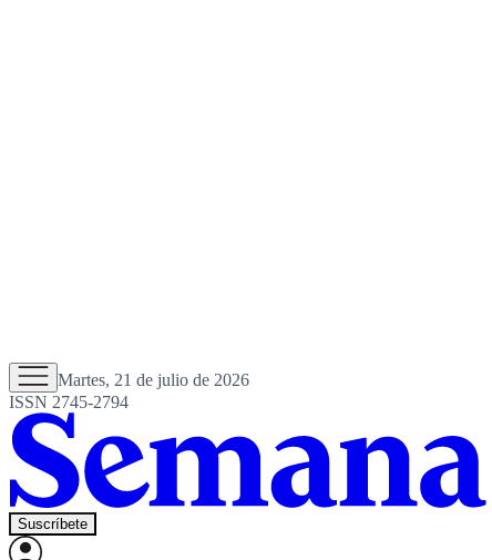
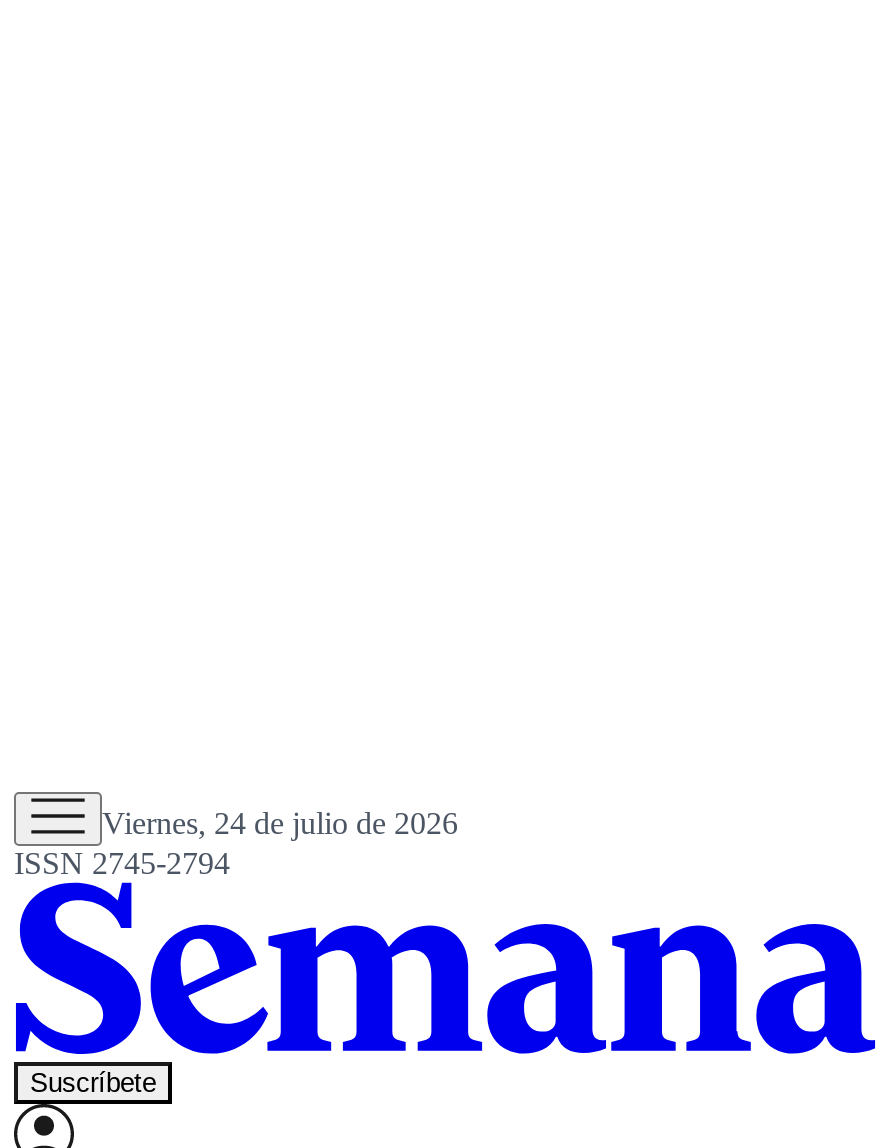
- Martes, 21 de julio de 2026
+ Viernes, 24 de julio de 2026
